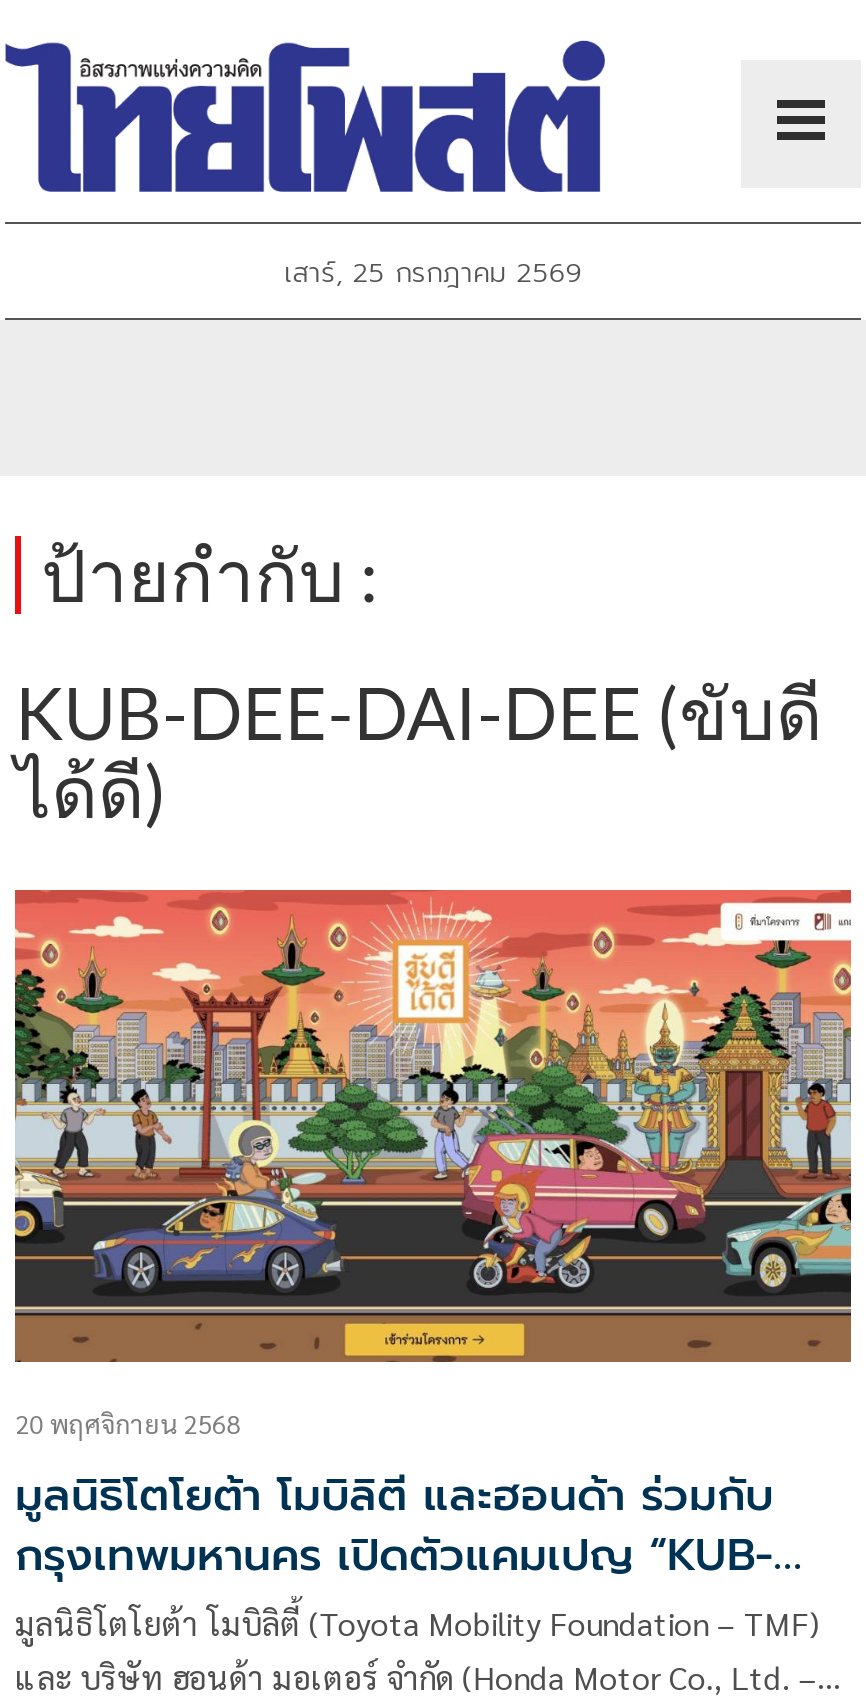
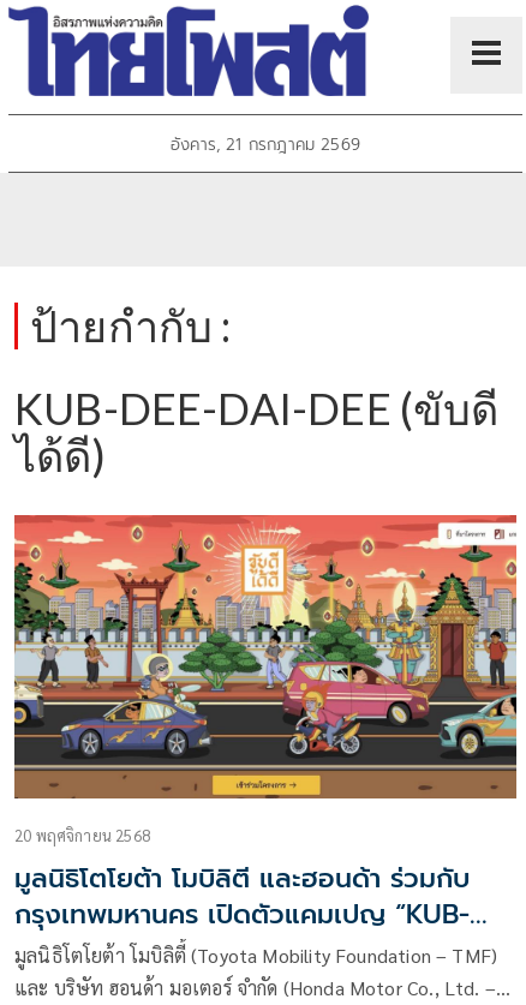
- เสาร์, 25 กรกฎาคม 2569
+ อังคาร, 21 กรกฎาคม 2569
